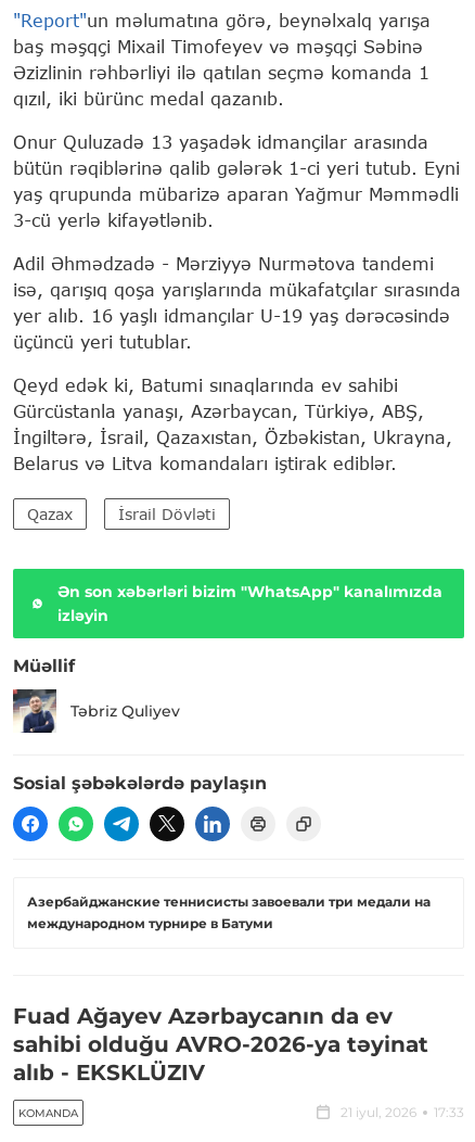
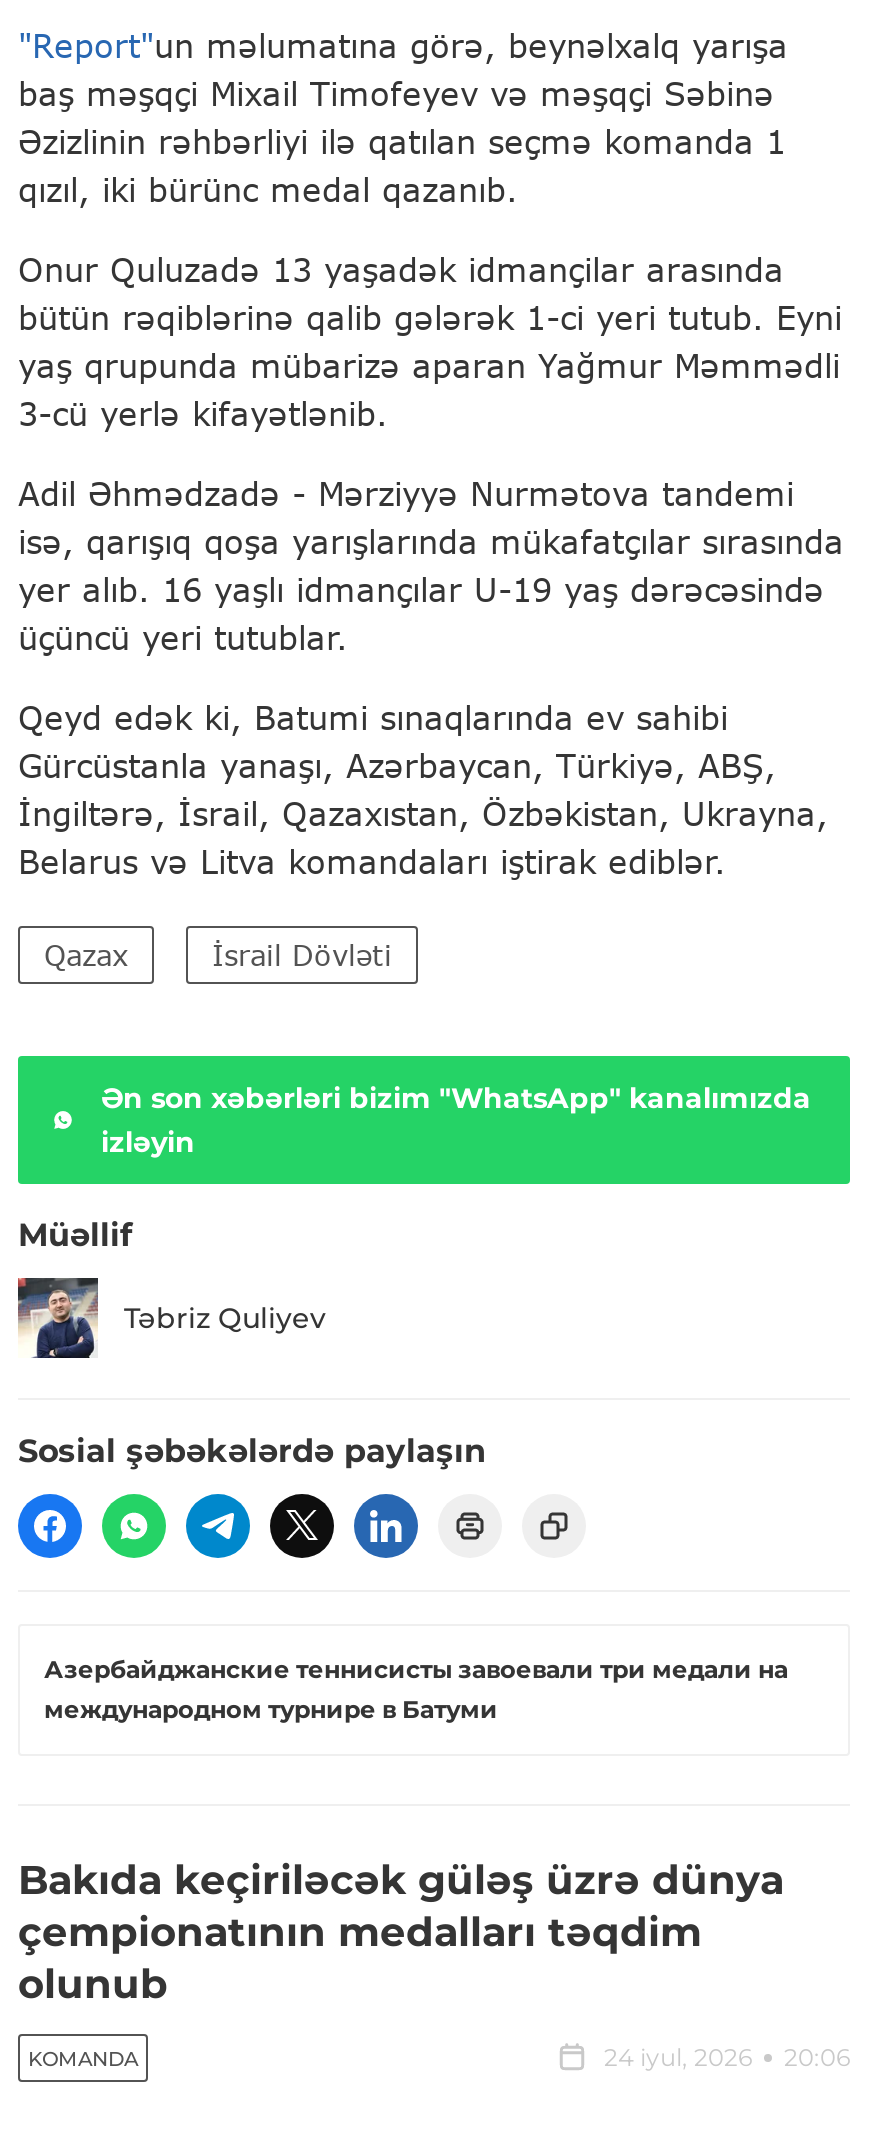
- Fuad Ağayev Azərbaycanın da ev
- sahibi olduğu AVRO-2026-ya təyinat
- alıb - EKSKLÜZIV
+ Bakıda keçiriləcək güləş üzrə dünya
+ çempionatının medalları təqdim
+ olunub

- 21 iyul, 2026
- 17:33
+ 24 iyul, 2026
+ 20:06
